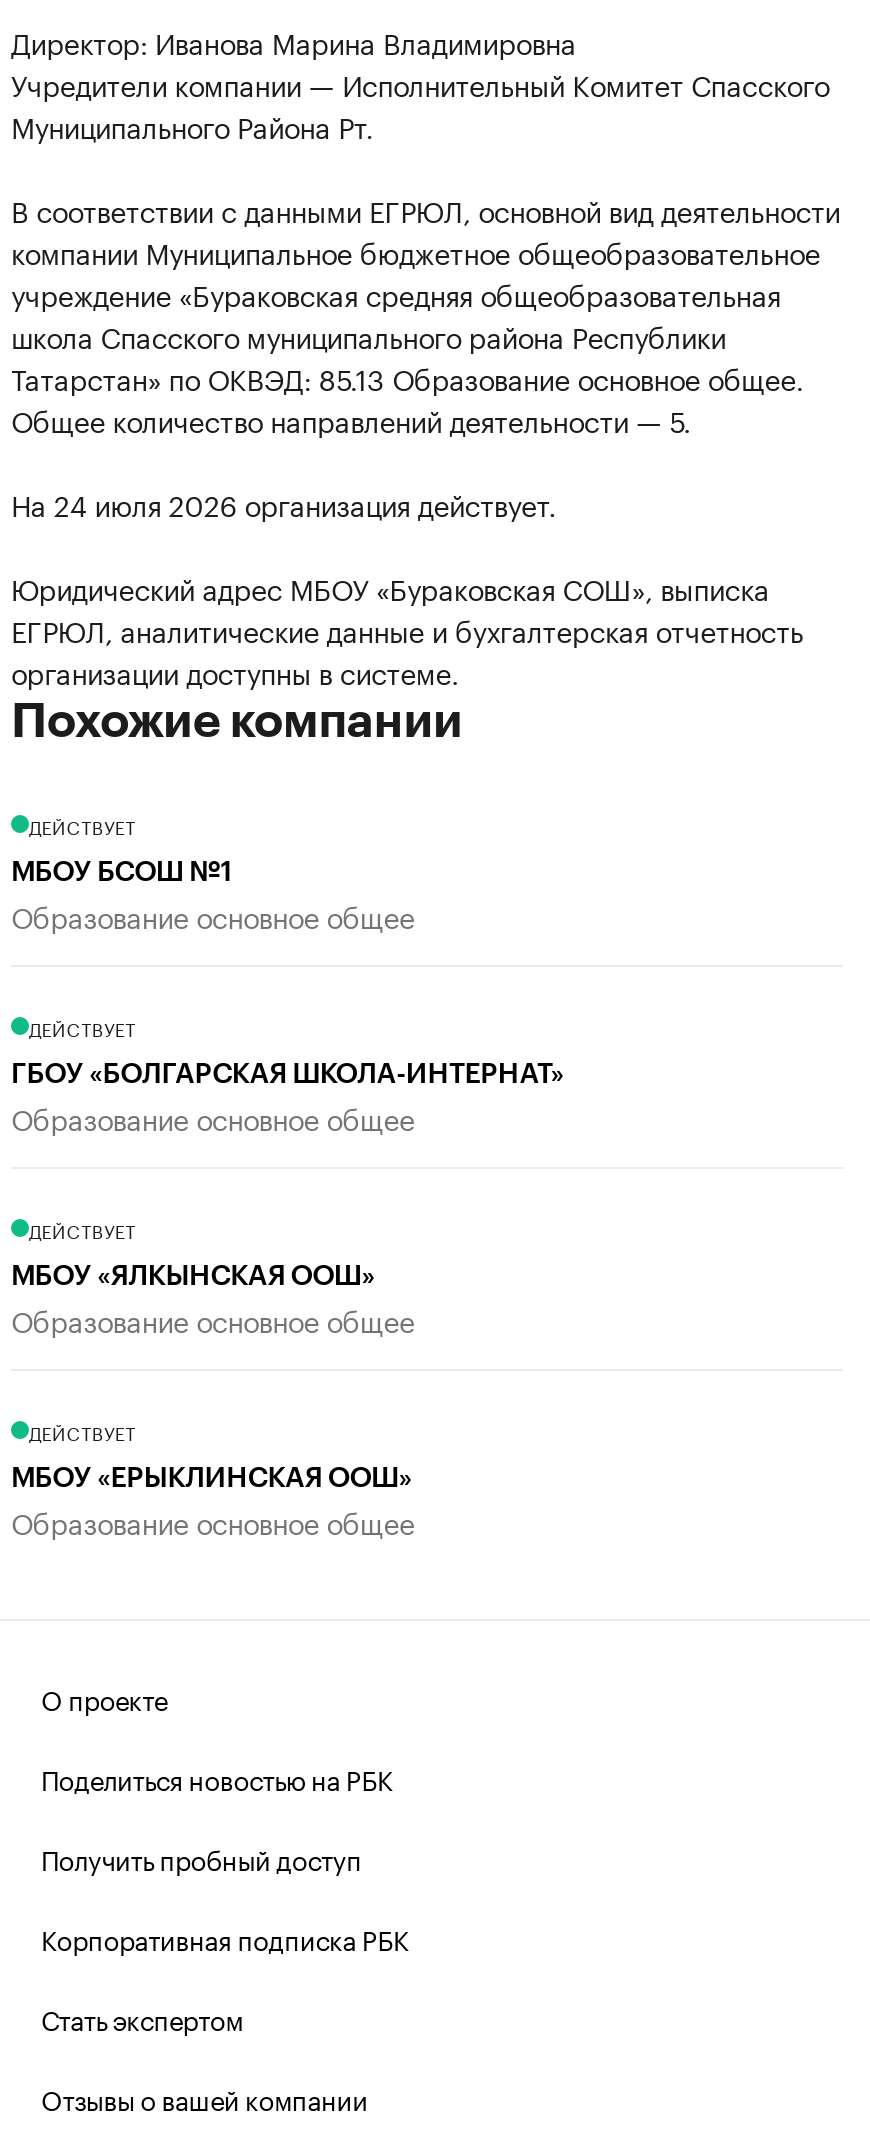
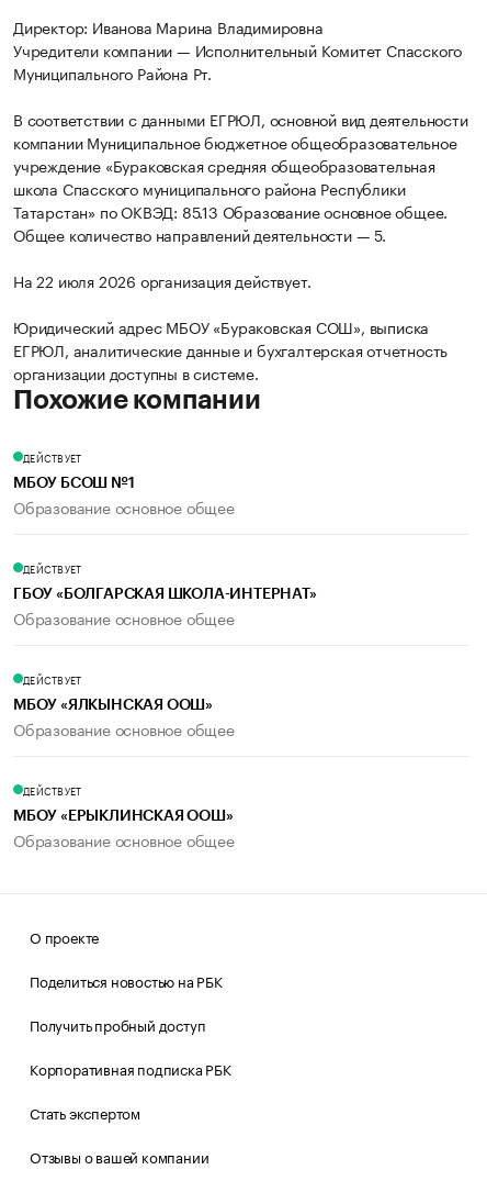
- На 24 июля 2026 организация действует.
+ На 22 июля 2026 организация действует.
